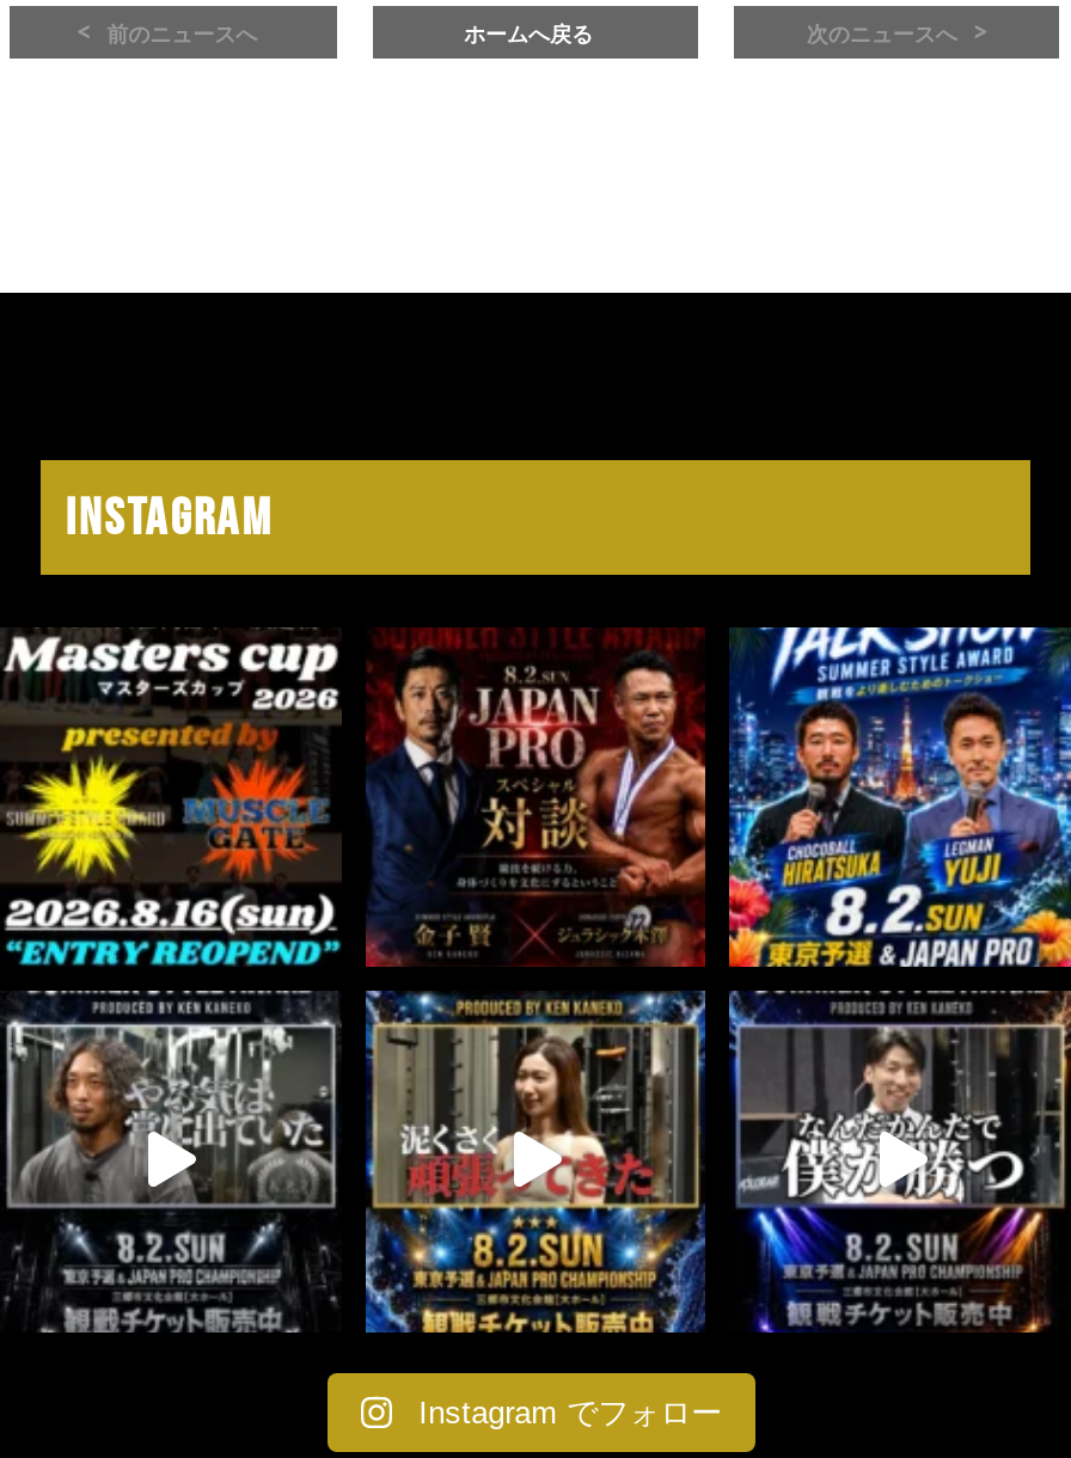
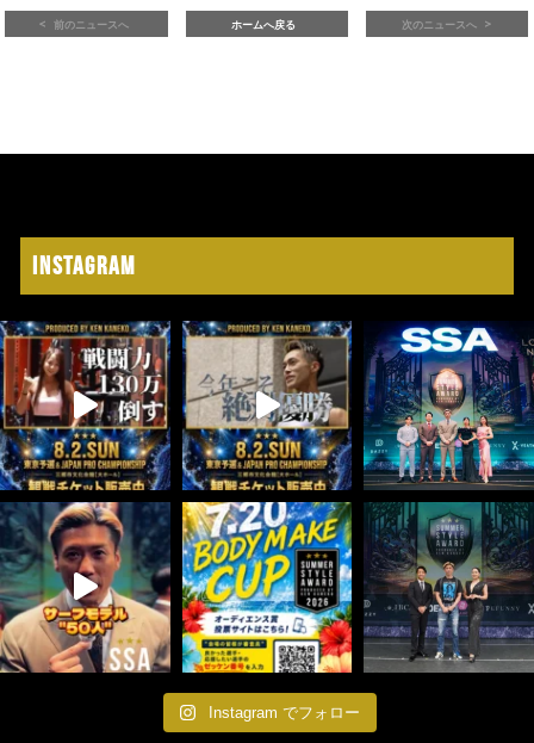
- [image]
+ [image]

- [image]
+ [image]

- [image]
+ [image]

- [image]
+ [image]

- [image]
+ [image]

- [image]
+ [image]
